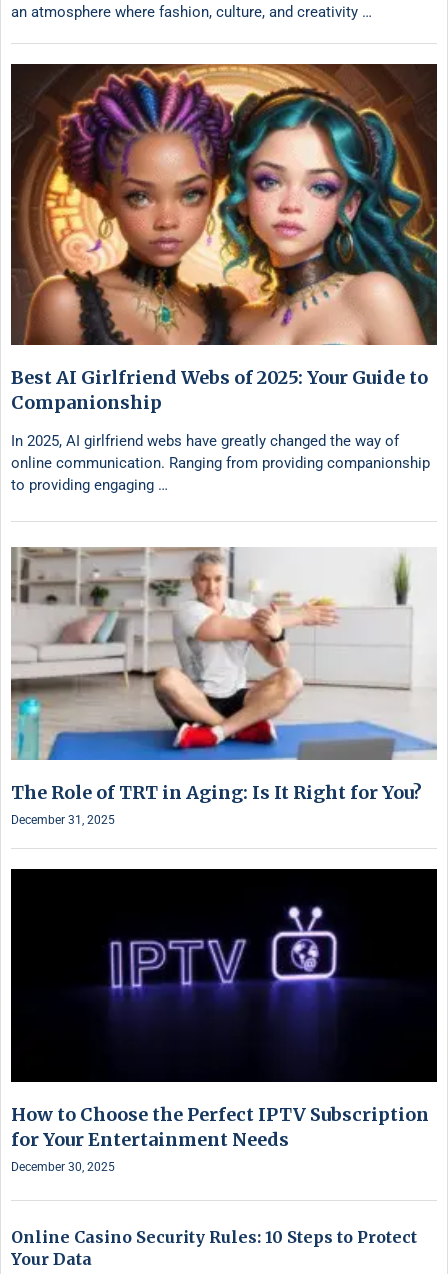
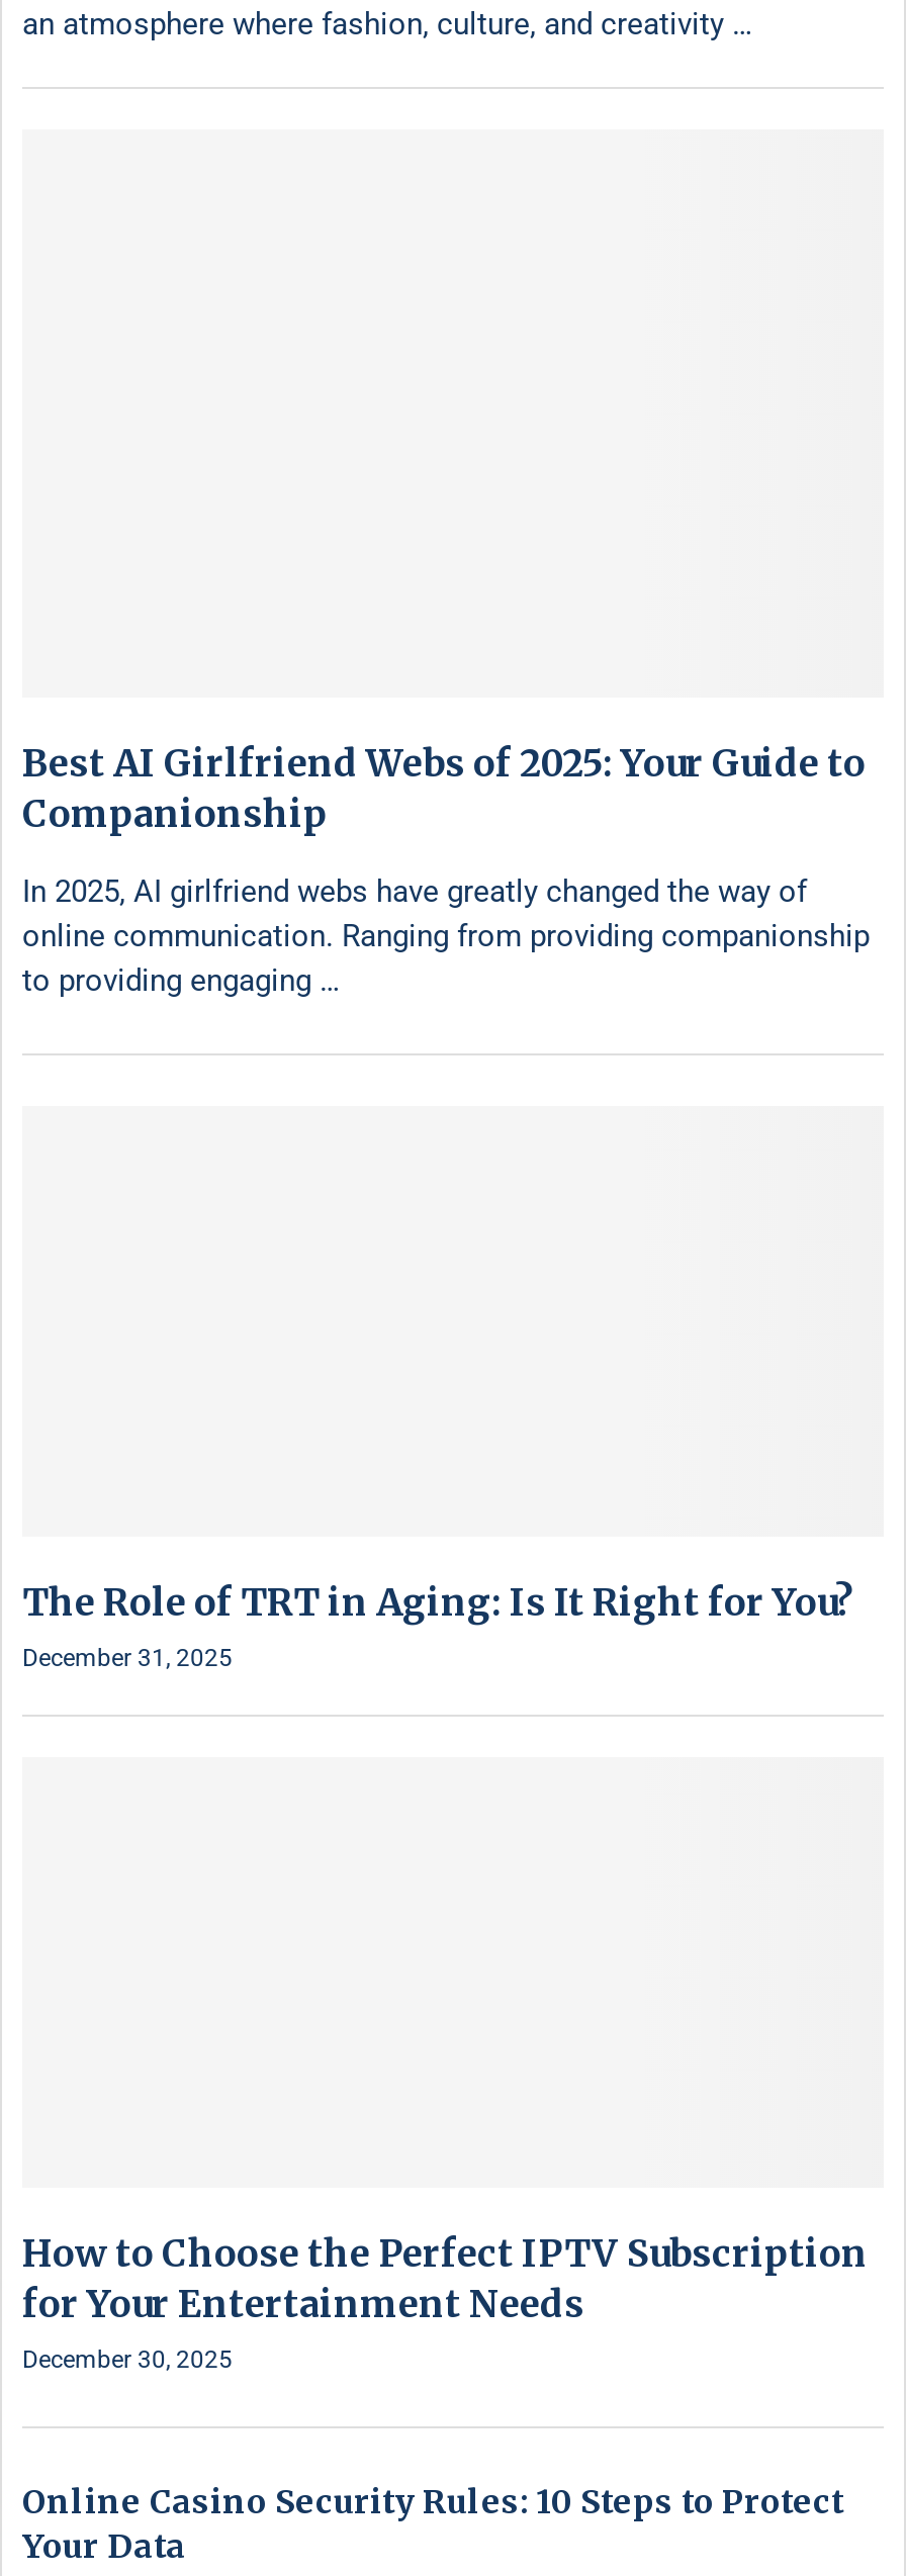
- [image]

- [image]

- [image]
